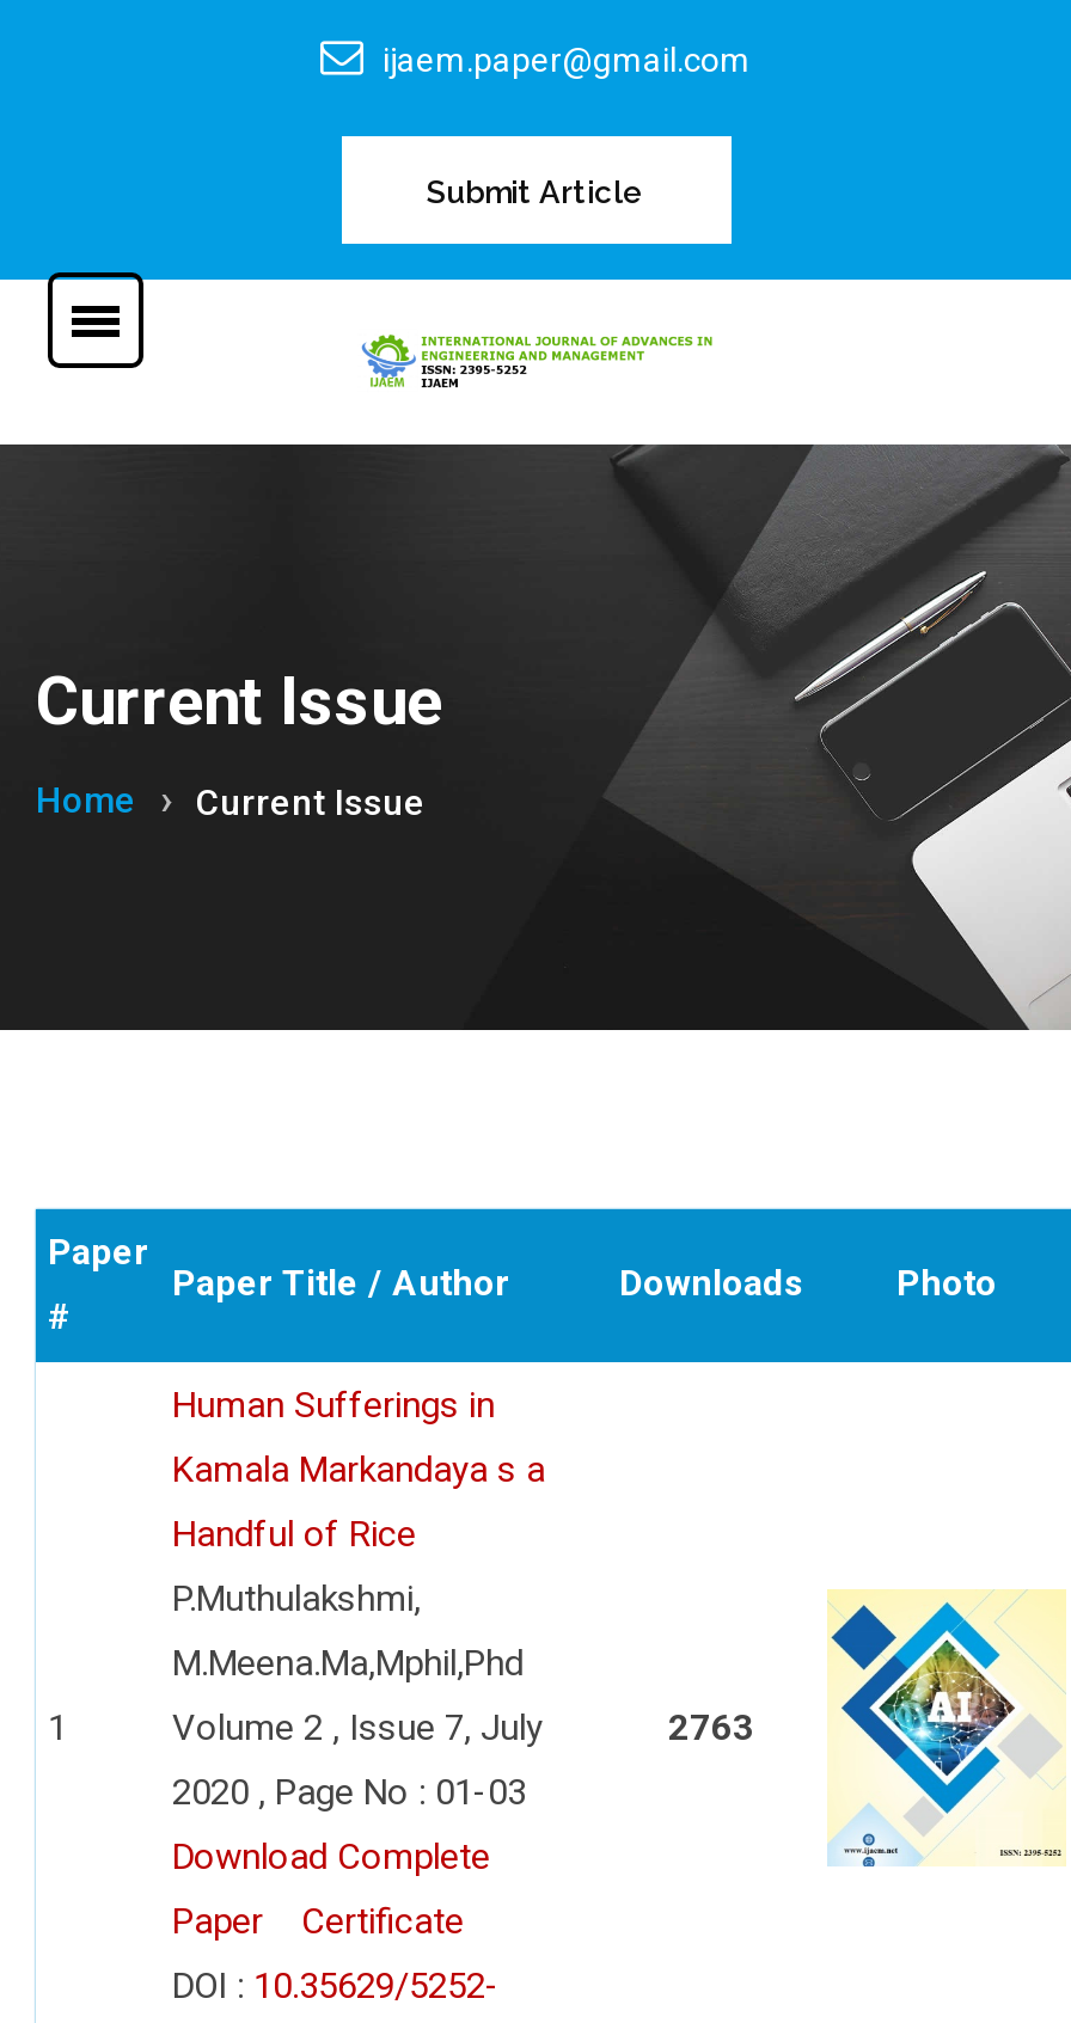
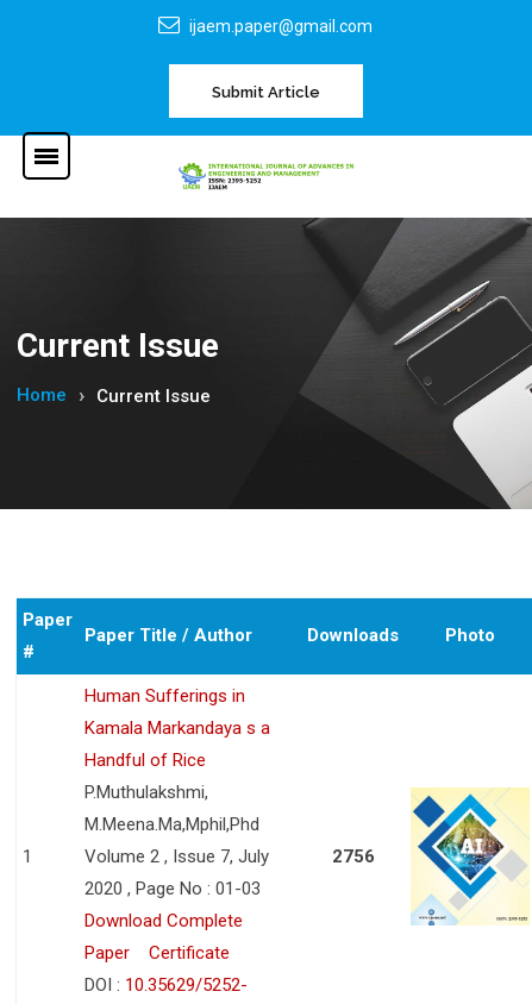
- 2763
+ 2756
